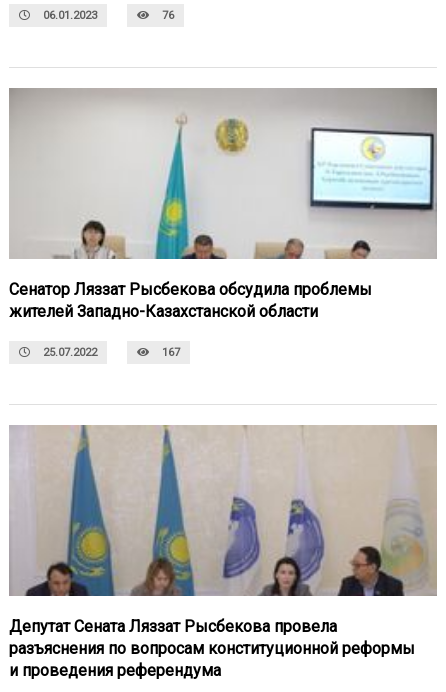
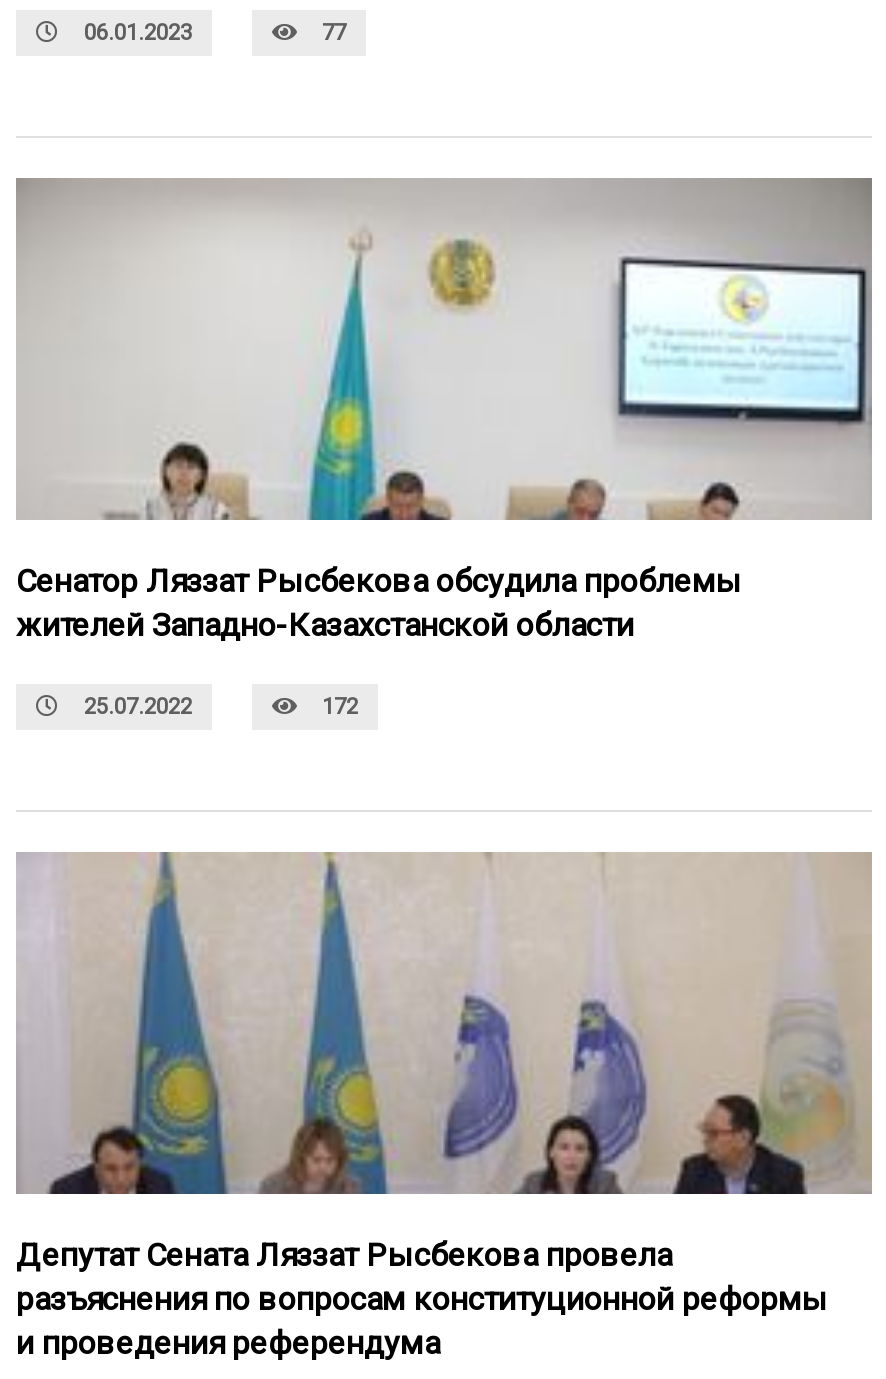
- 76
+ 77

- 167
+ 172
